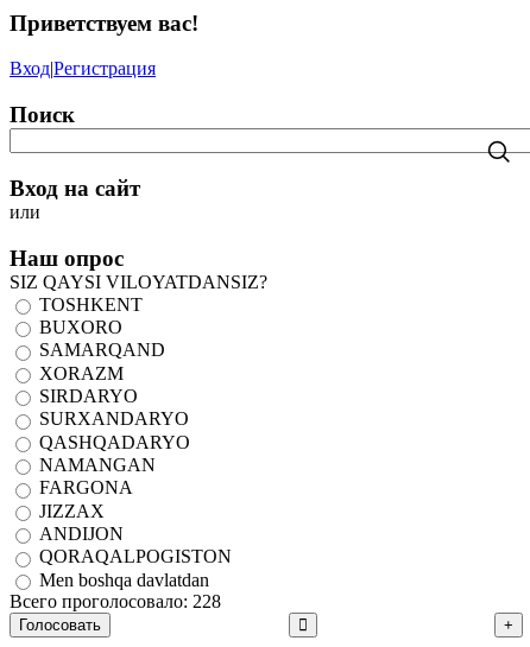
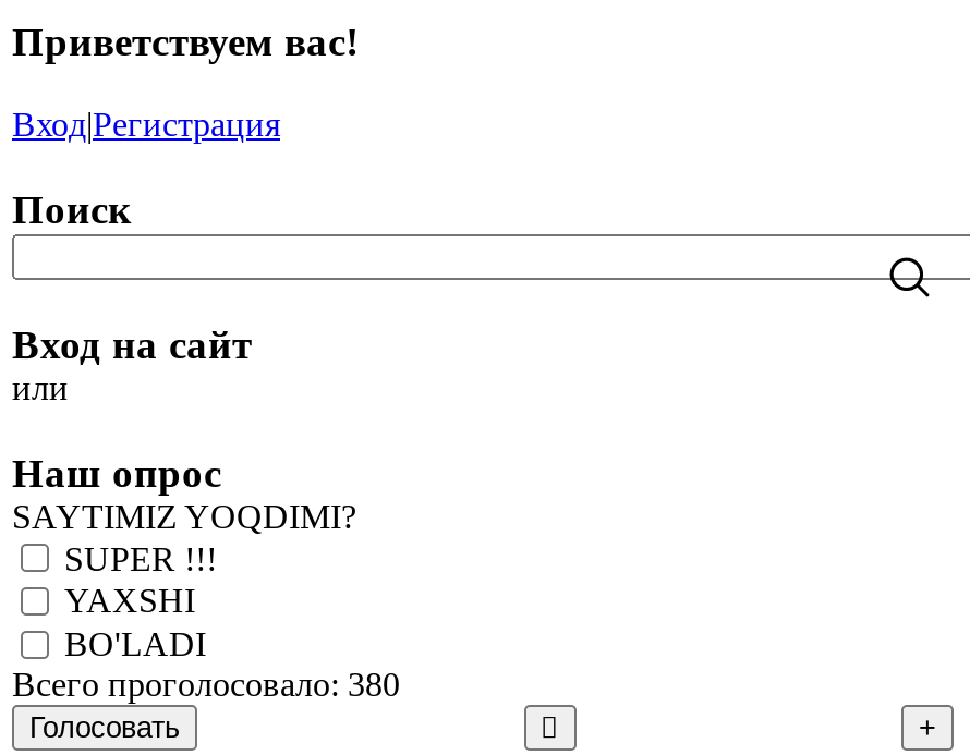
- SIZ QAYSI VILOYATDANSIZ?
- TOSHKENT
- BUXORO
- SAMARQAND
- XORAZM
- SIRDARYO
- SURXANDARYO
- QASHQADARYO
- NAMANGAN
- FARGONA
- JIZZAX
- ANDIJON
- QORAQALPOGISTON
- Men boshqa davlatdan
- Всего проголосовало: 228
+ SAYTIMIZ YOQDIMI?
+ SUPER !!!
+ YAXSHI
+ BO'LADI
+ Всего проголосовало: 380
